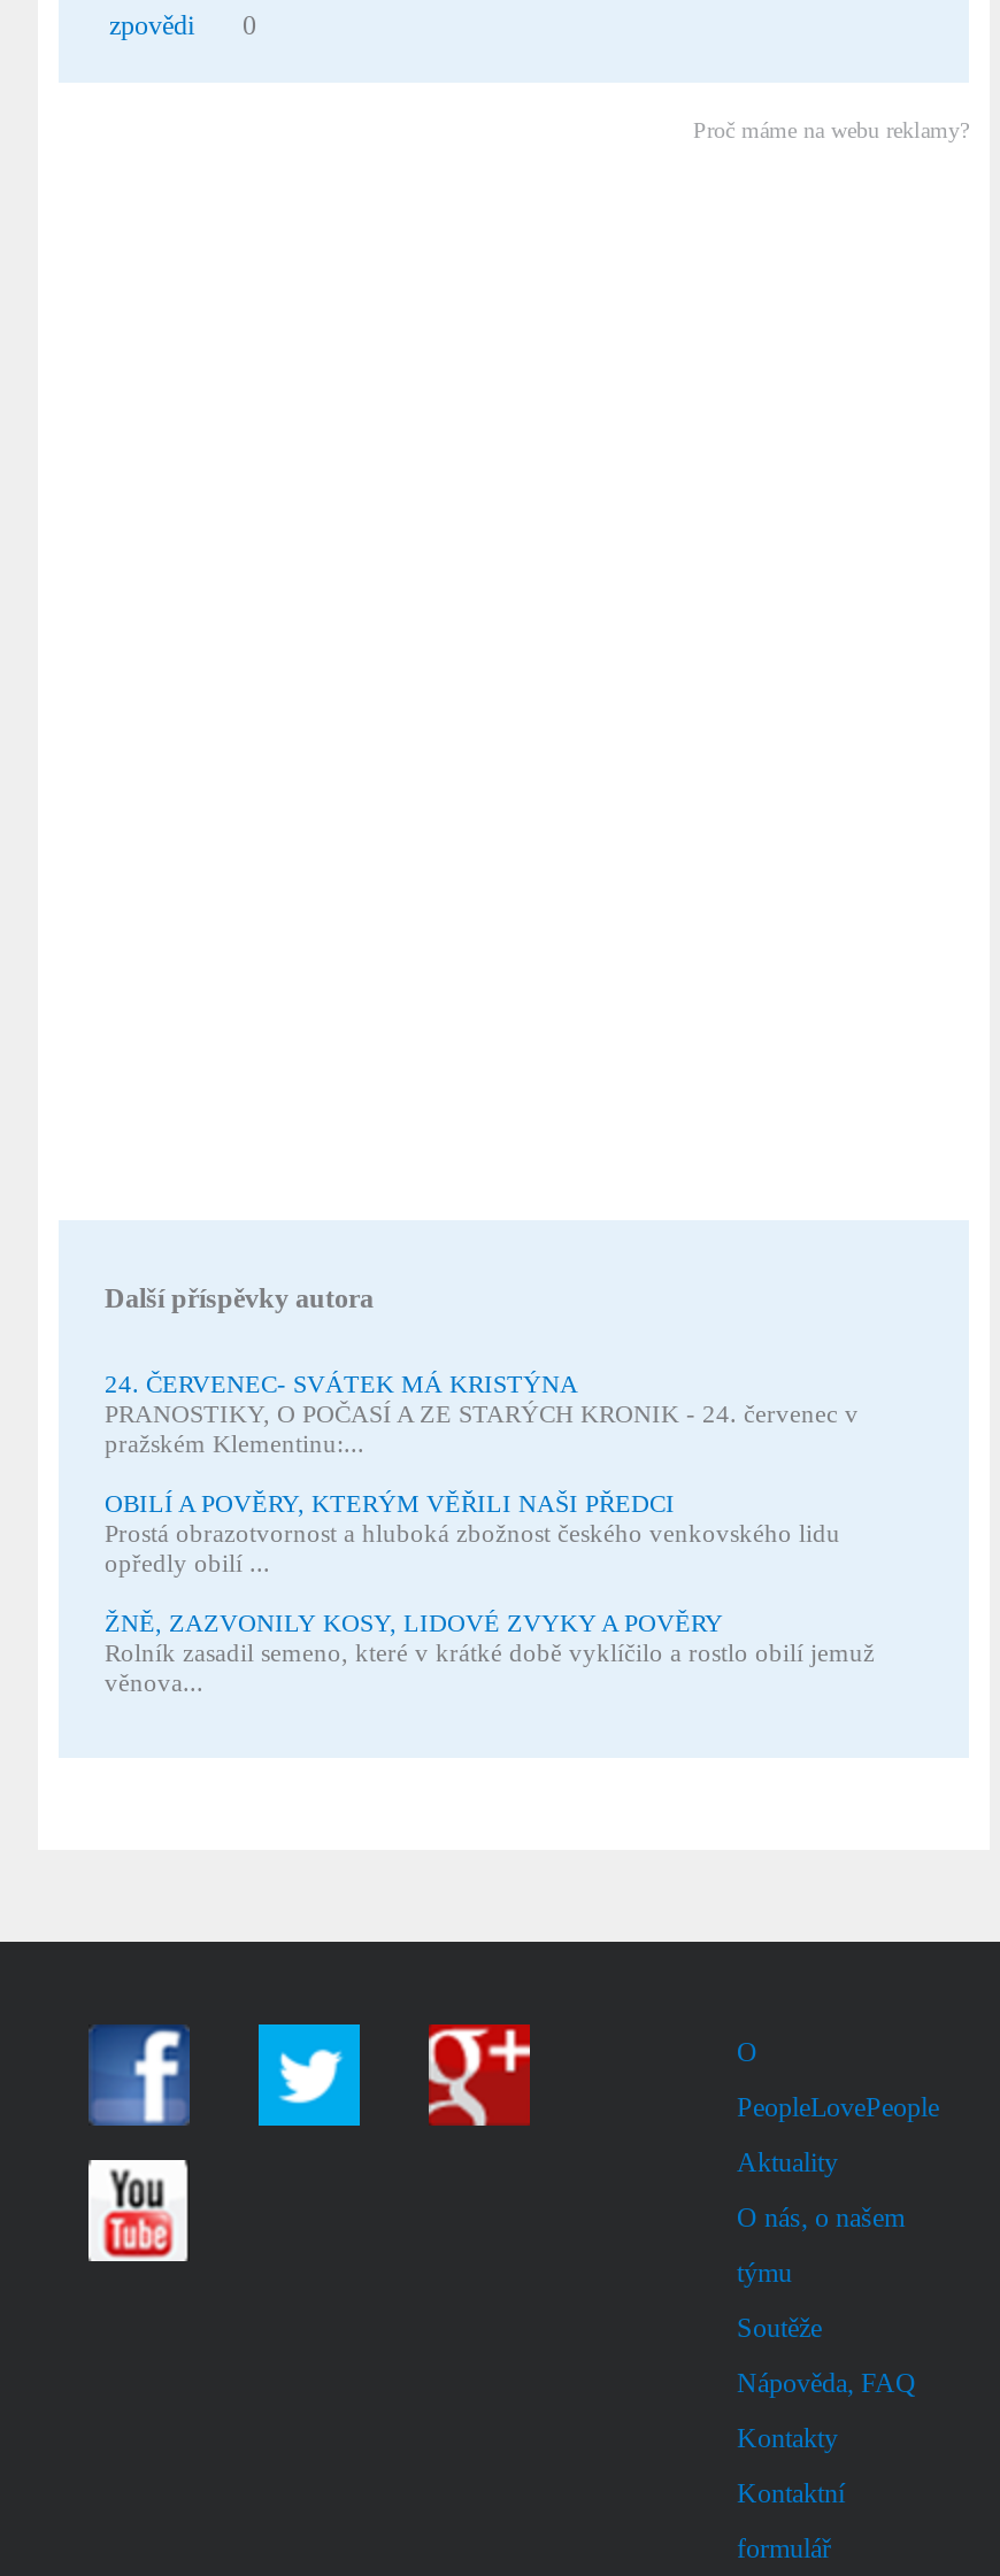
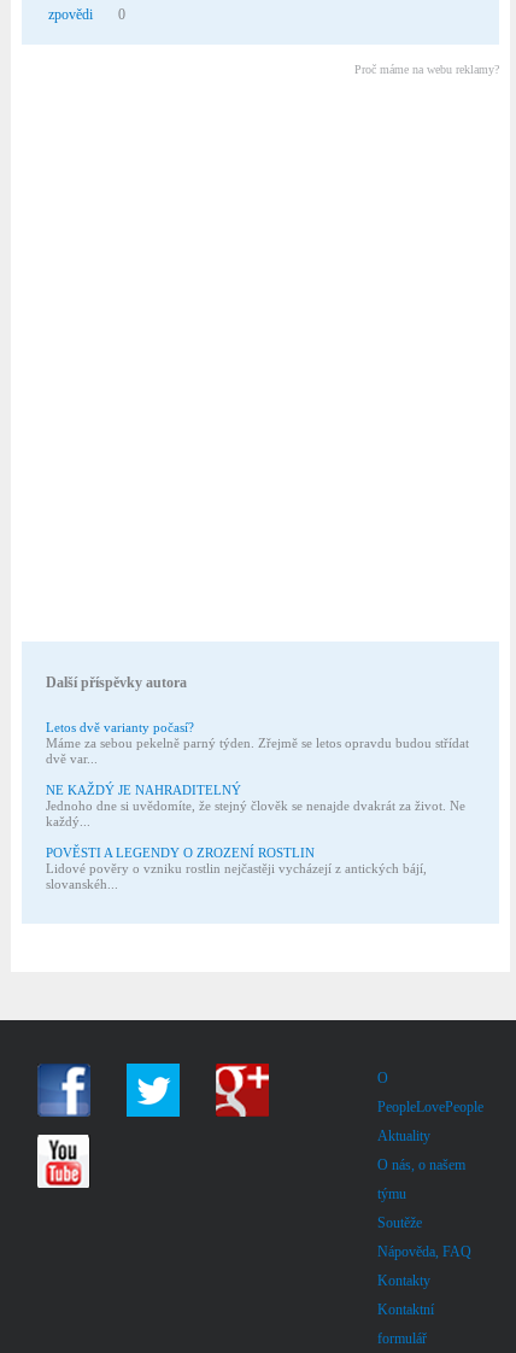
- 24. ČERVENEC- SVÁTEK MÁ KRISTÝNA
- PRANOSTIKY, O POČASÍ A ZE STARÝCH KRONIK - 24. červenec v
- pražském Klementinu:...
+ Letos dvě varianty počasí?
+ Máme za sebou pekelně parný týden. Zřejmě se letos opravdu budou střídat
+ dvě var...

- OBILÍ A POVĚRY, KTERÝM VĚŘILI NAŠI PŘEDCI
- Prostá obrazotvornost a hluboká zbožnost českého venkovského lidu
- opředly obilí ...
+ NE KAŽDÝ JE NAHRADITELNÝ
+ Jednoho dne si uvědomíte, že stejný člověk se nenajde dvakrát za život. Ne
+ každý...

- ŽNĚ, ZAZVONILY KOSY, LIDOVÉ ZVYKY A POVĚRY
- Rolník zasadil semeno, které v krátké době vyklíčilo a rostlo obilí jemuž
- věnova...
+ POVĚSTI A LEGENDY O ZROZENÍ ROSTLIN
+ Lidové pověry o vzniku rostlin nejčastěji vycházejí z antických bájí,
+ slovanskéh...
